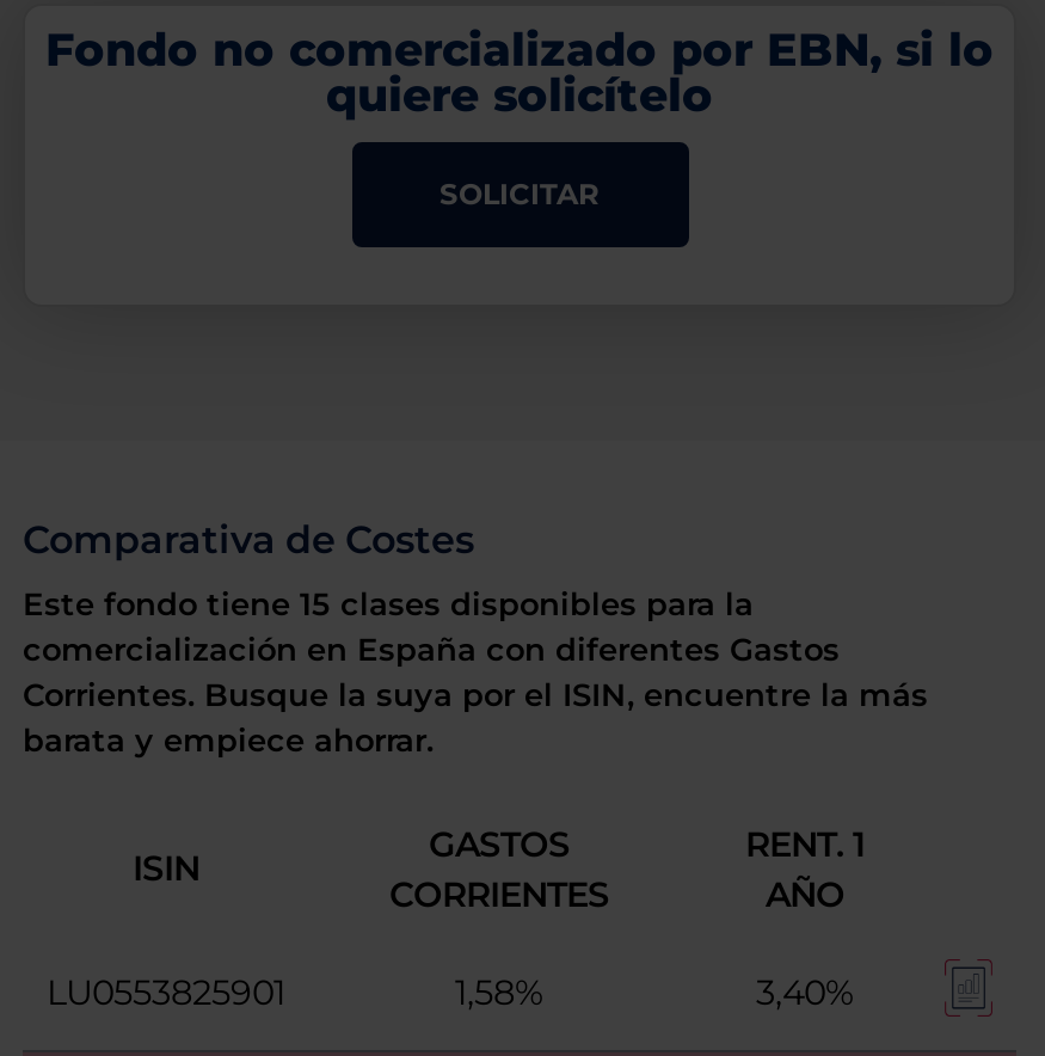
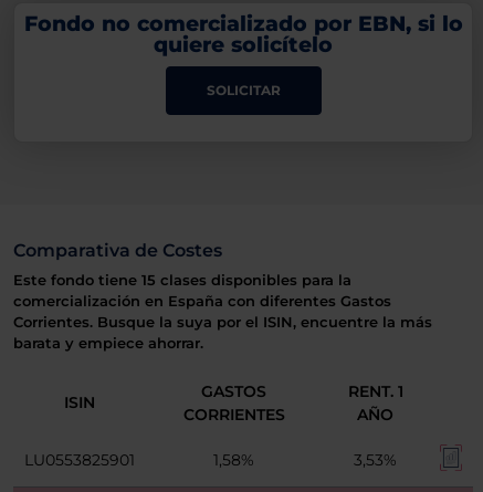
- 3,40%
+ 3,53%
